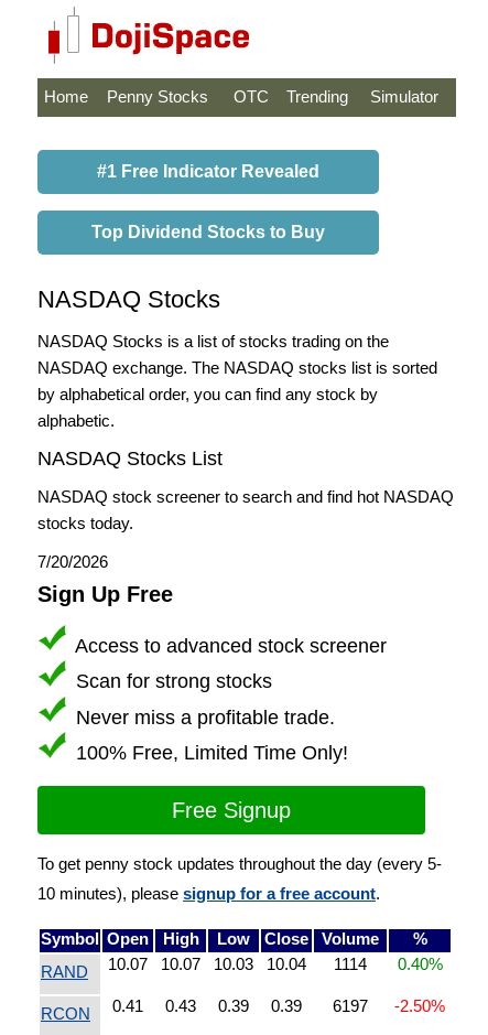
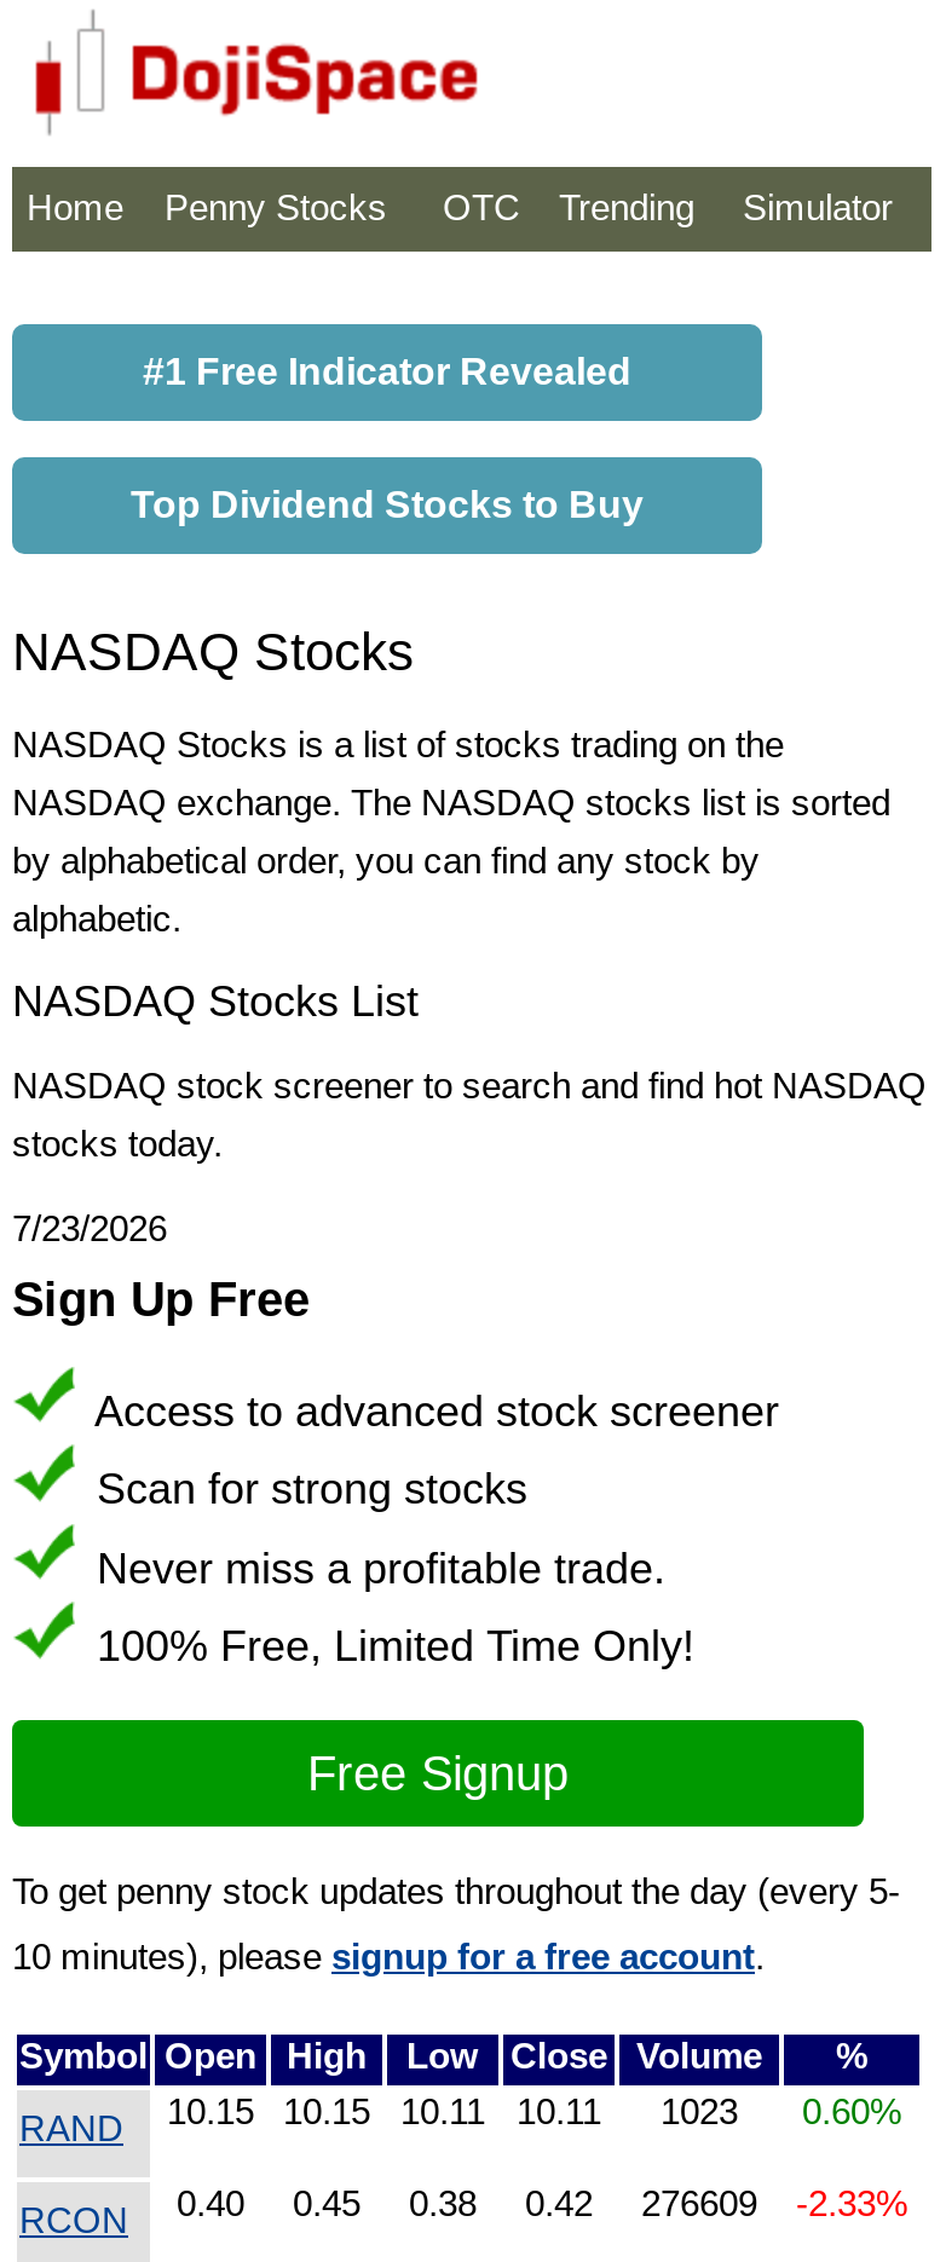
- 7/20/2026
+ 7/23/2026

- 10.07
+ 10.15

- 10.07
+ 10.15

- 10.03
+ 10.11

- 10.04
+ 10.11

- 1114
+ 1023

- 0.40%
+ 0.60%

- 0.41
+ 0.40

- 0.43
+ 0.45

- 0.39
+ 0.38

- 0.39
+ 0.42

- 6197
+ 276609

- -2.50%
+ -2.33%
